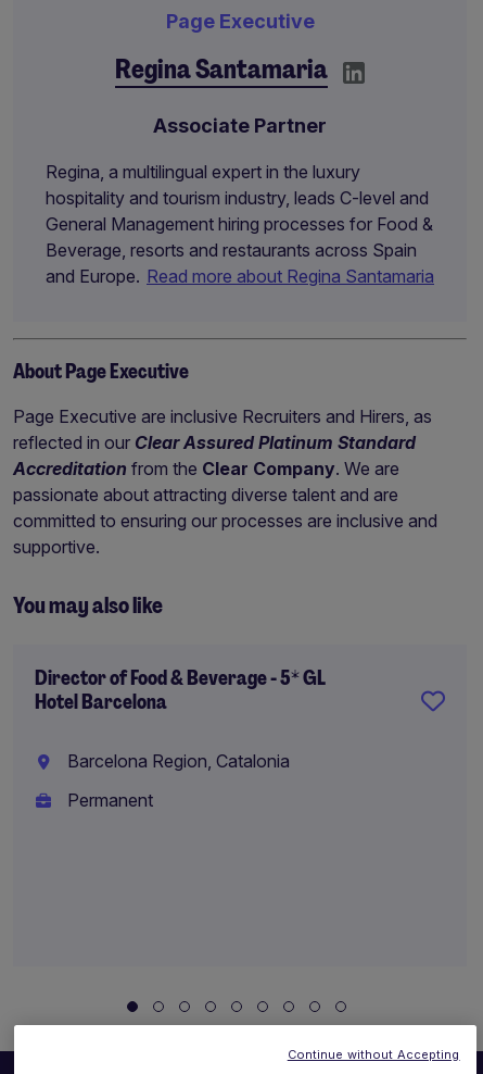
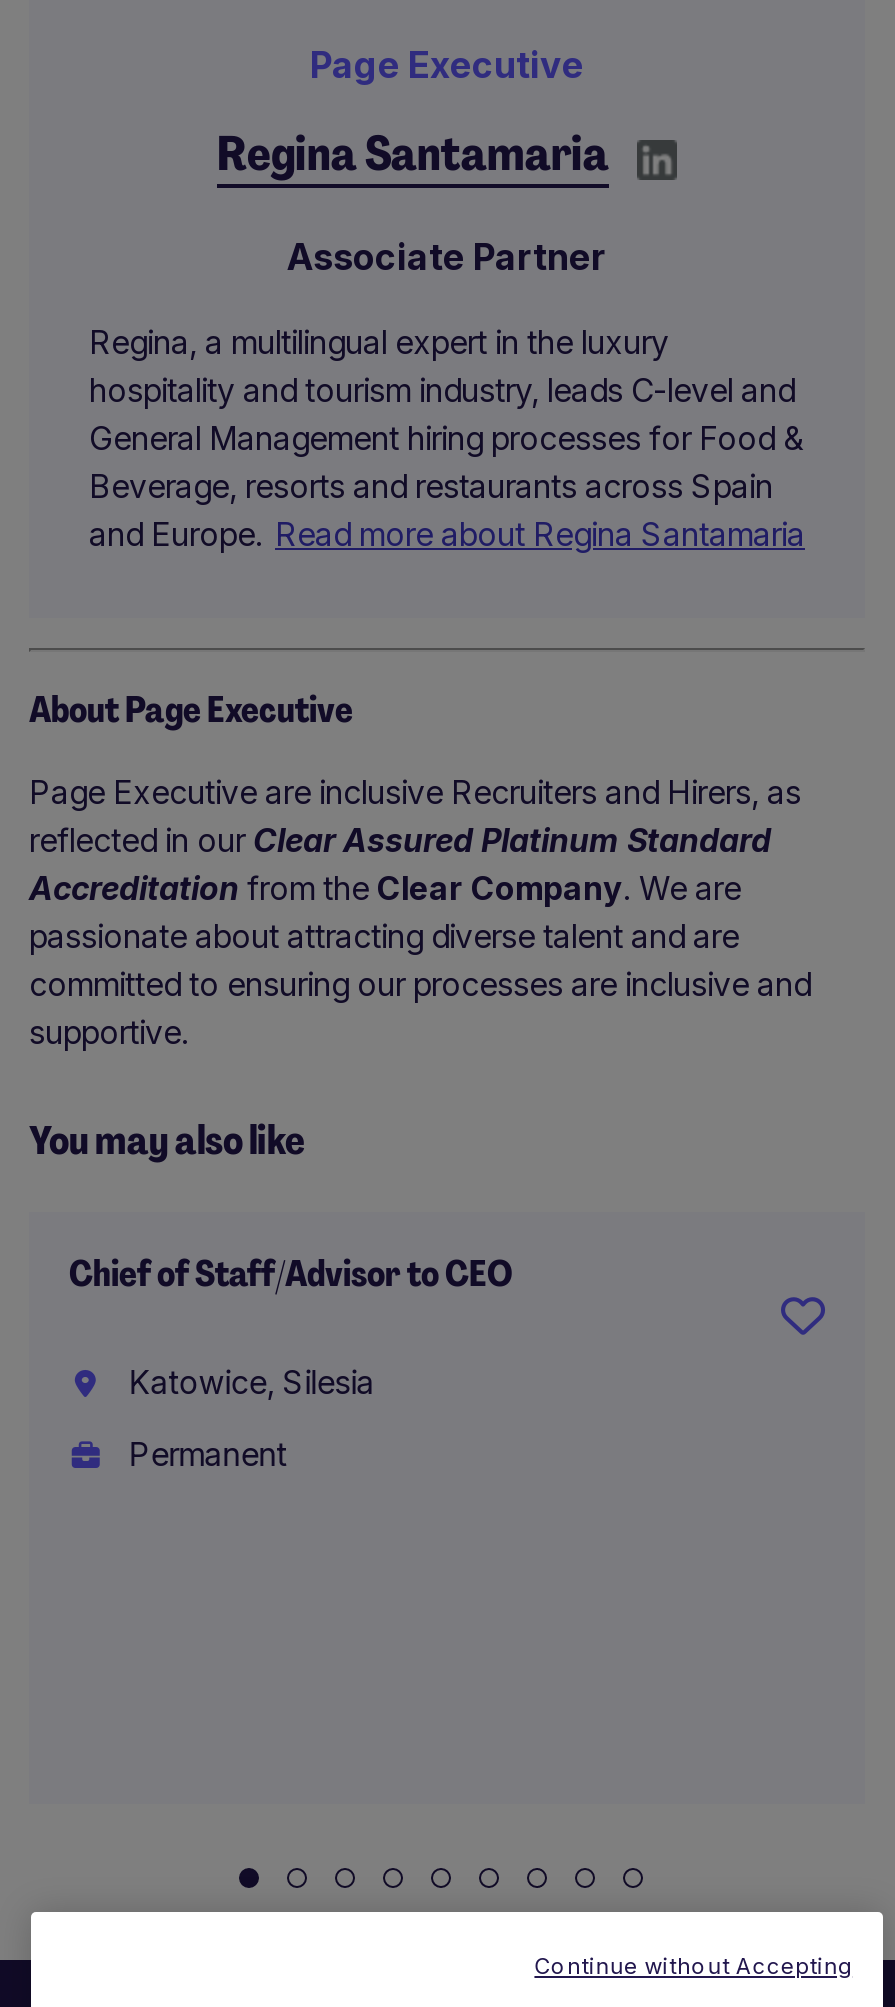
- Director of Food & Beverage - 5* GL
- Hotel Barcelona
+ Chief of Staff/Advisor to CEO

- Barcelona Region, Catalonia
+ Katowice, Silesia

moved up: Permanent
